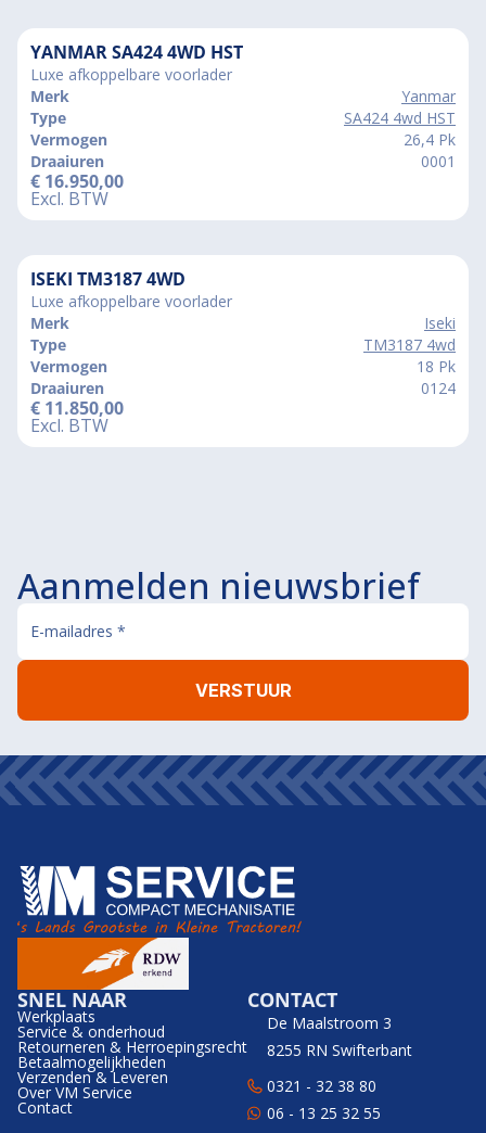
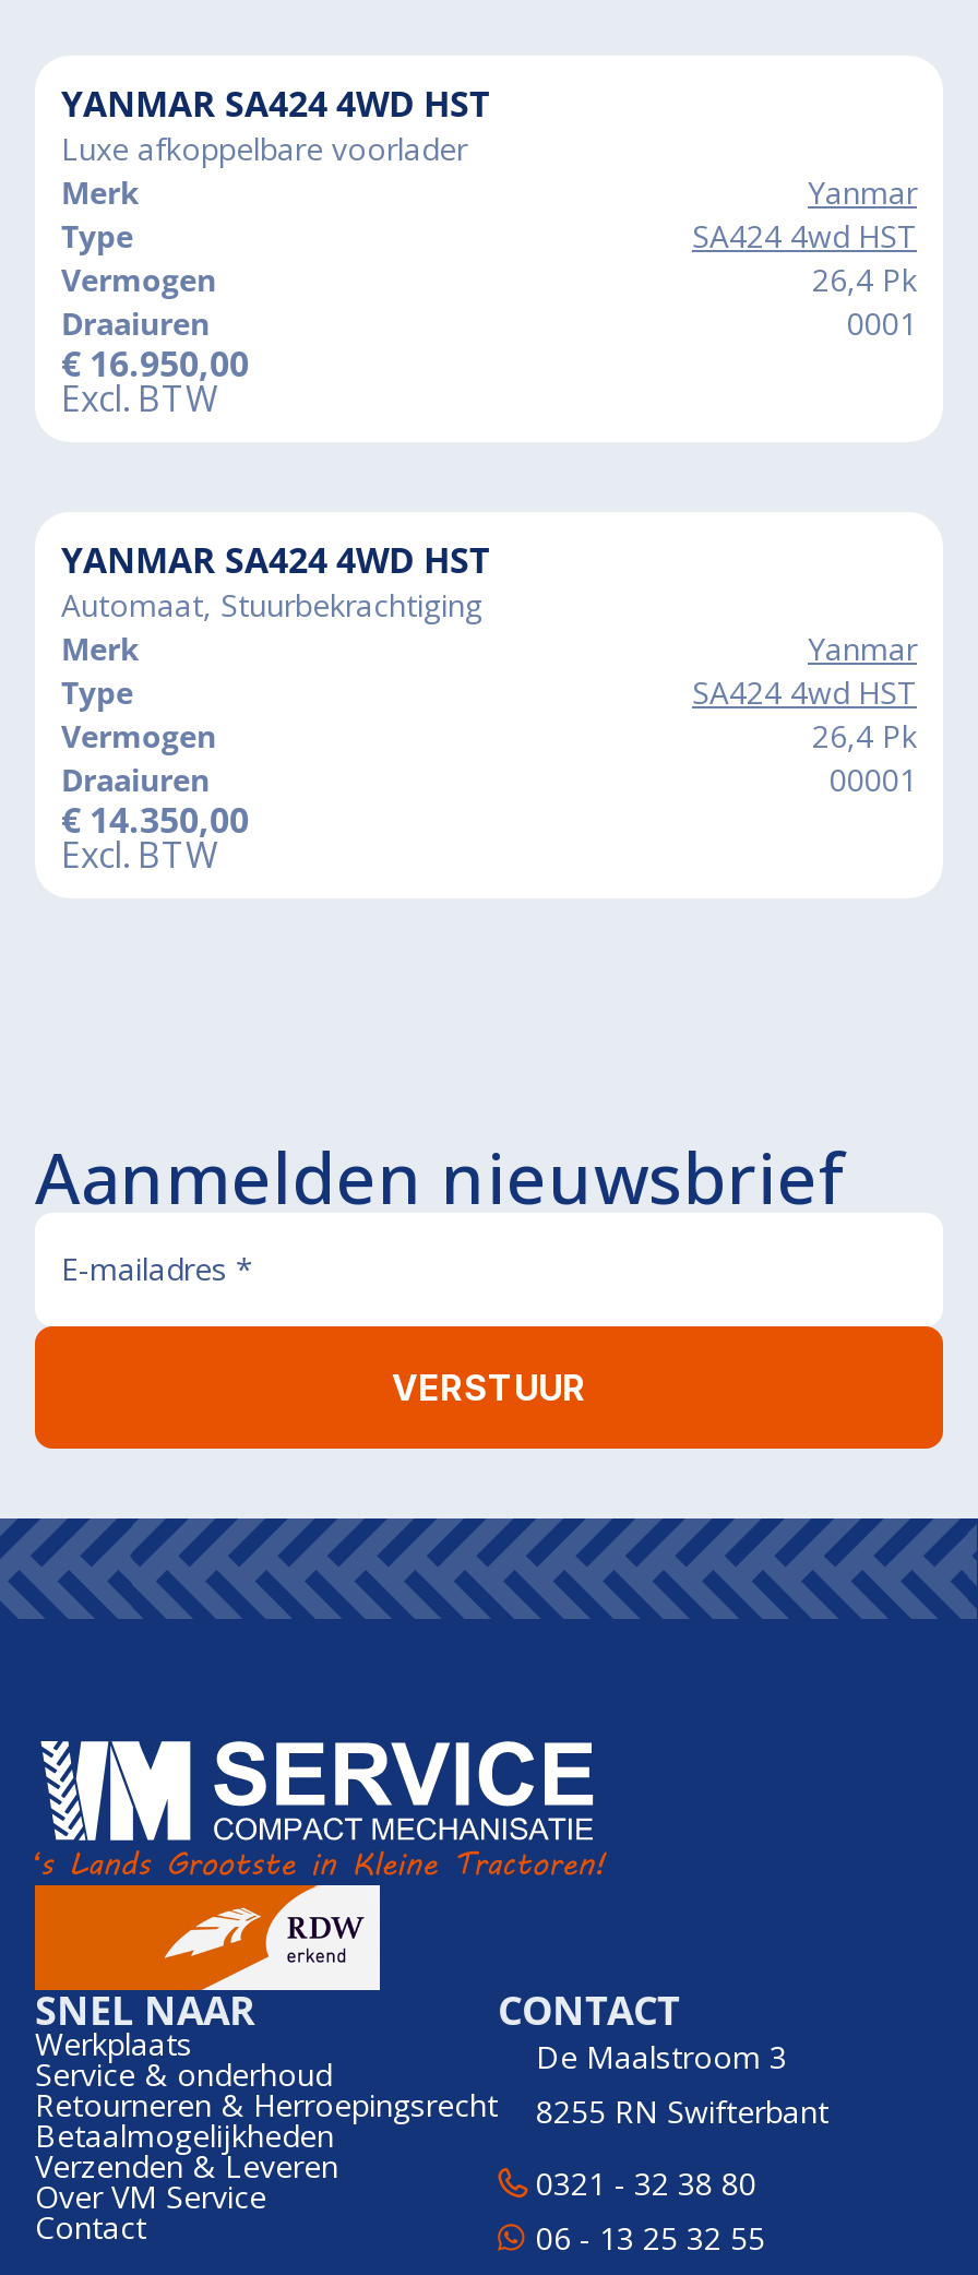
- ISEKI TM3187 4WD
- Luxe afkoppelbare voorlader
+ YANMAR SA424 4WD HST
+ Automaat, Stuurbekrachtiging

- Iseki
+ Yanmar

- TM3187 4wd
+ SA424 4wd HST

- 18 Pk
+ 26,4 Pk

- 0124
+ 00001

- €11.850,00
+ €14.350,00
